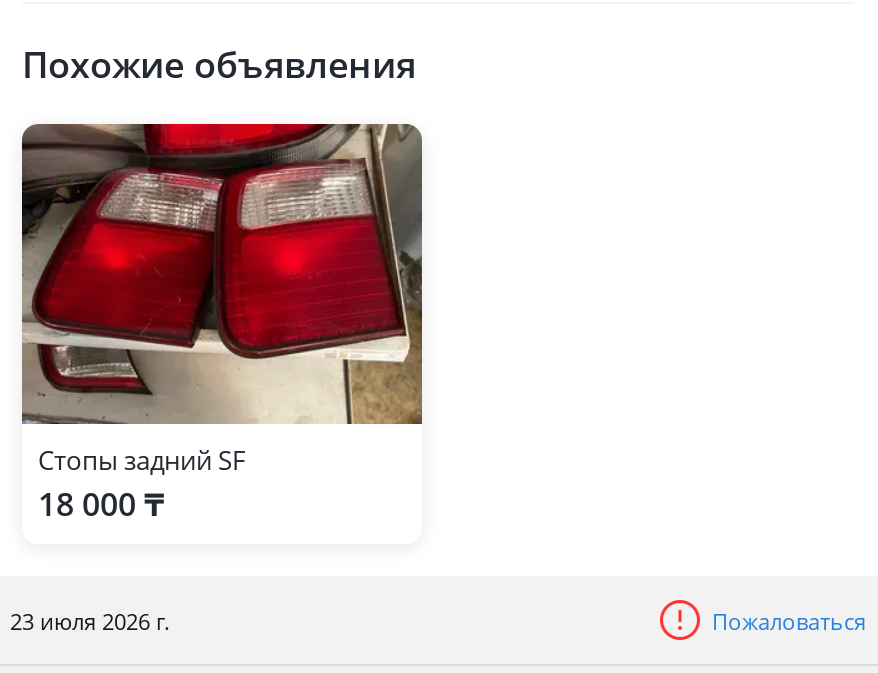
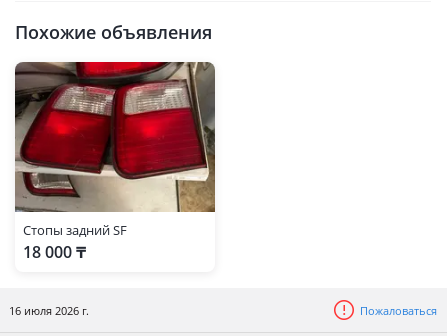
- 23 июля 2026 г.
+ 16 июля 2026 г.
